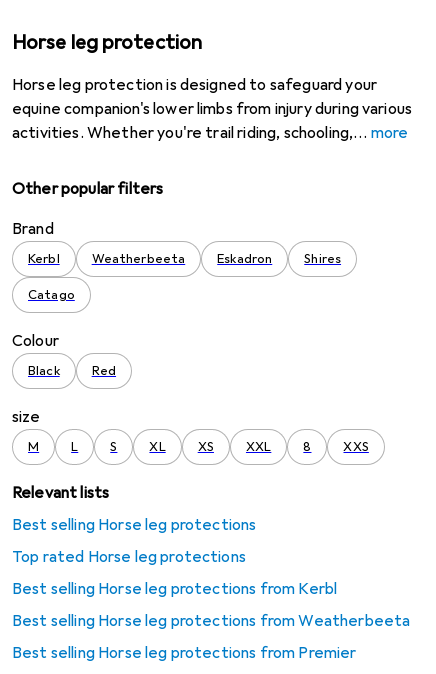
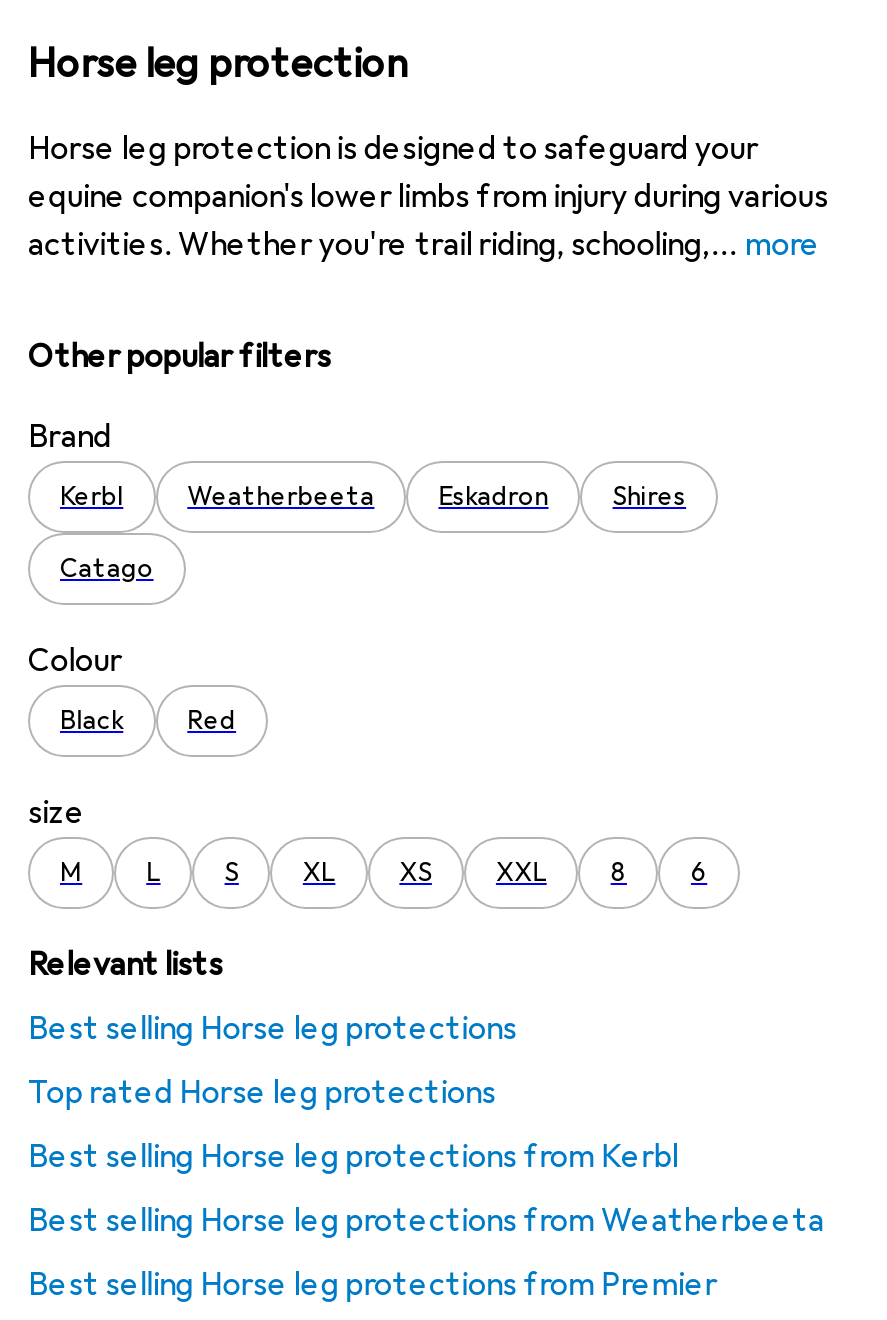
- XXS
+ 6
